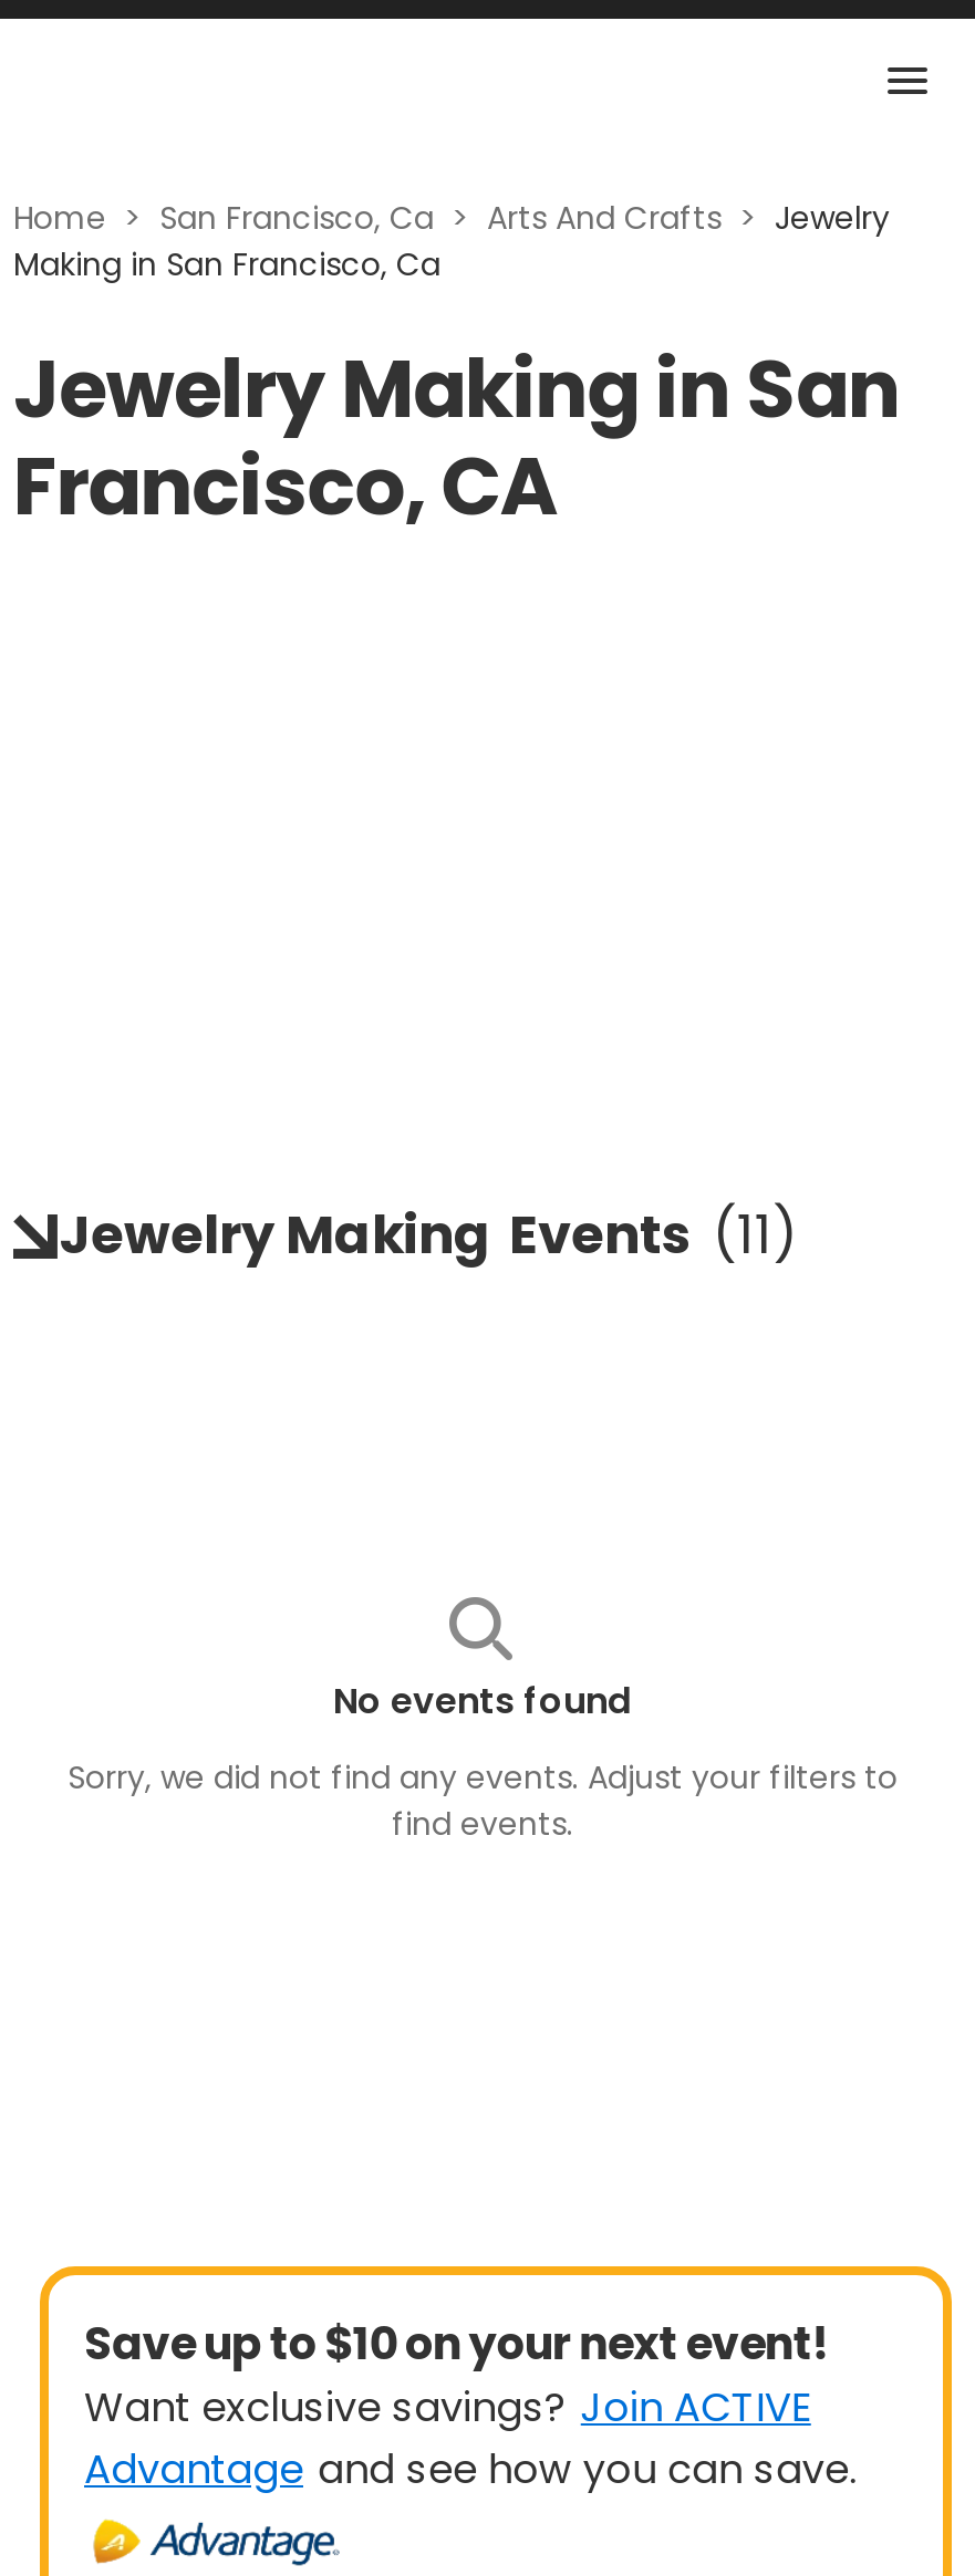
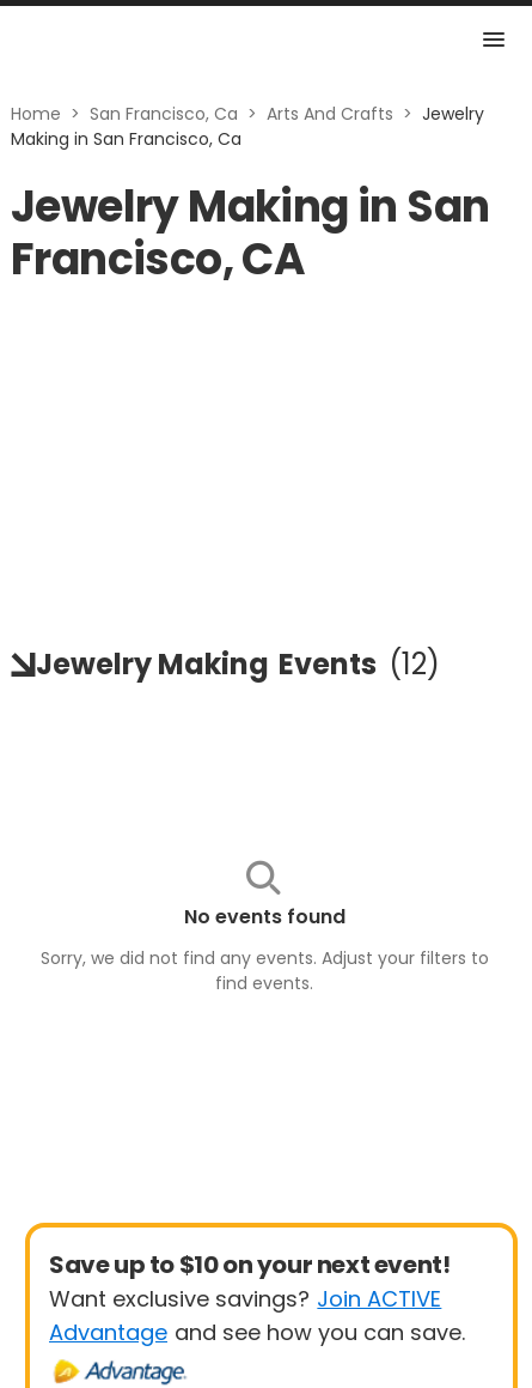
- Jewelry Making Events (11)
+ Jewelry Making Events (12)
